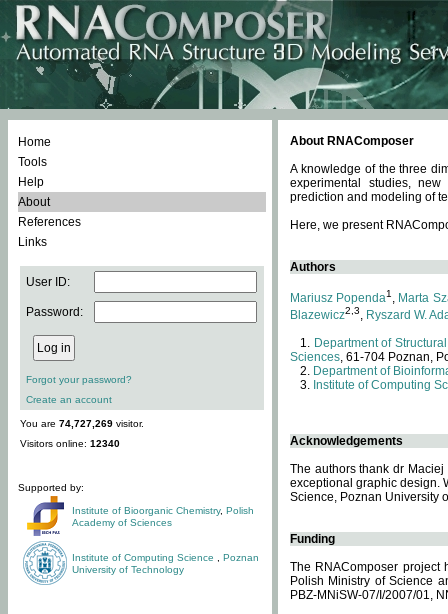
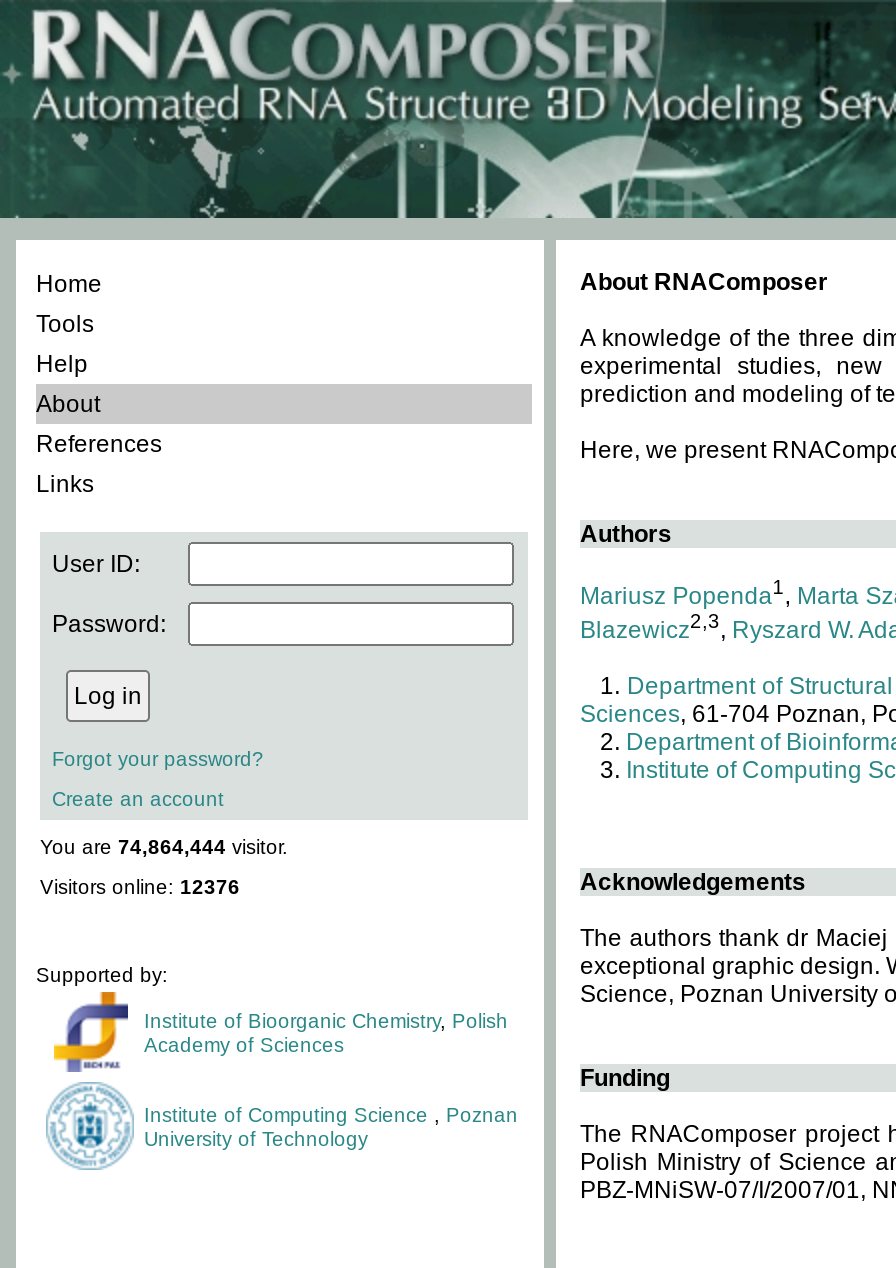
- You are 74,727,269 visitor.
+ You are 74,864,444 visitor.

- Visitors online: 12340
+ Visitors online: 12376
